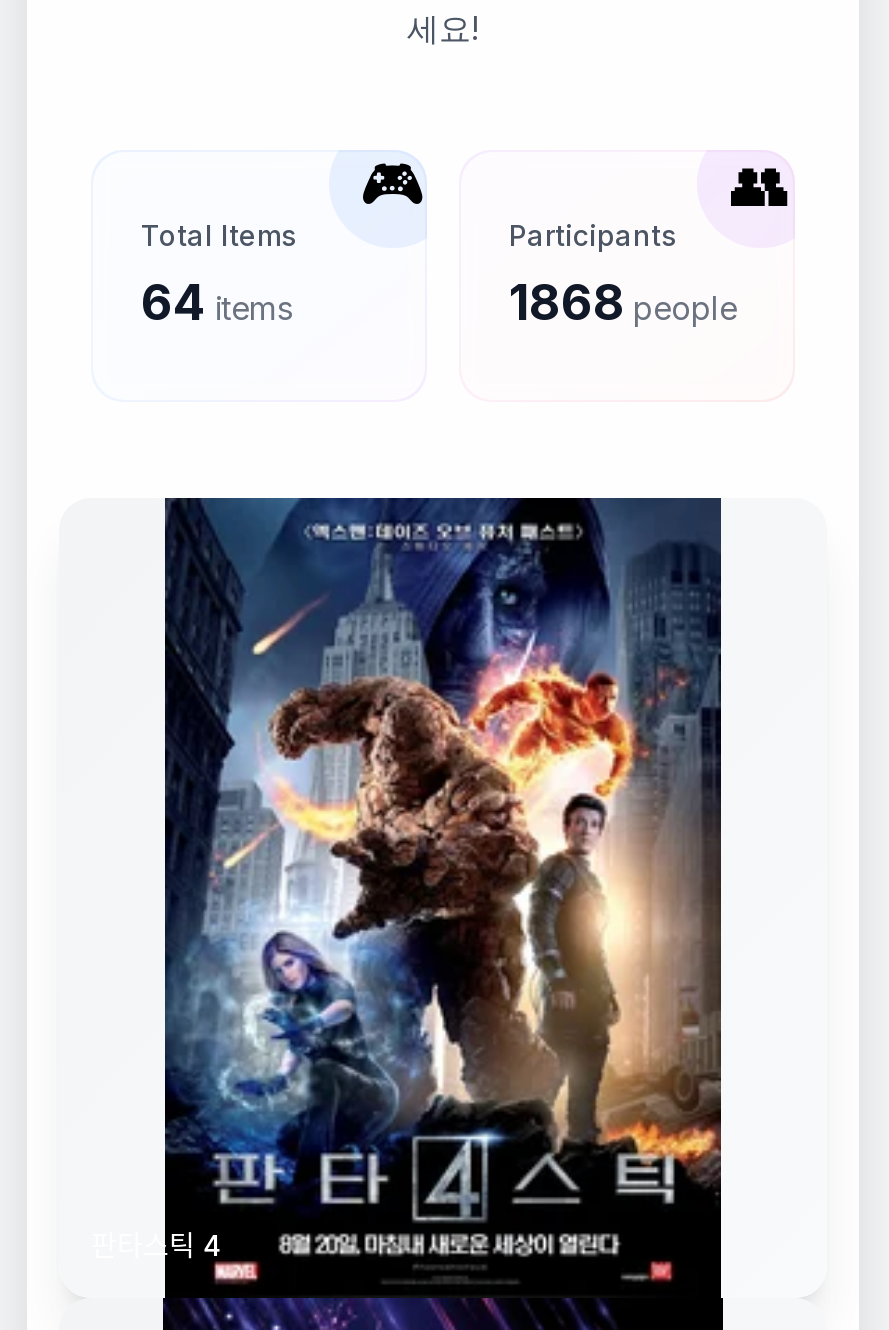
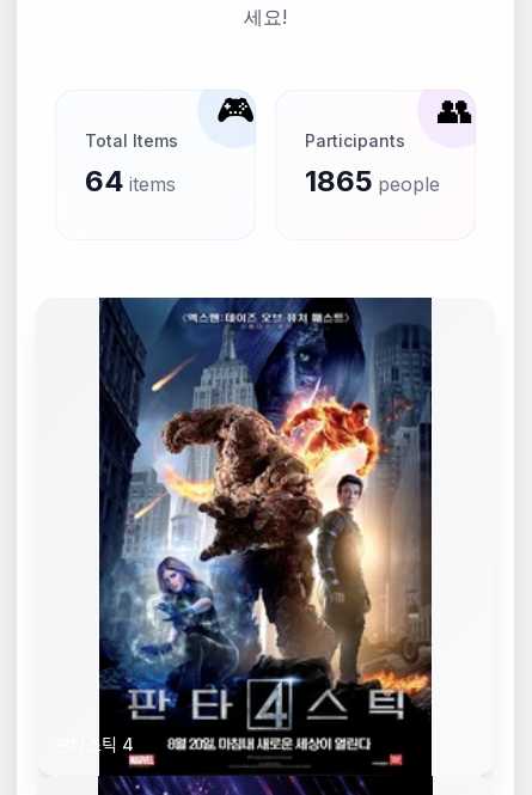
- 1868 people
+ 1865 people
